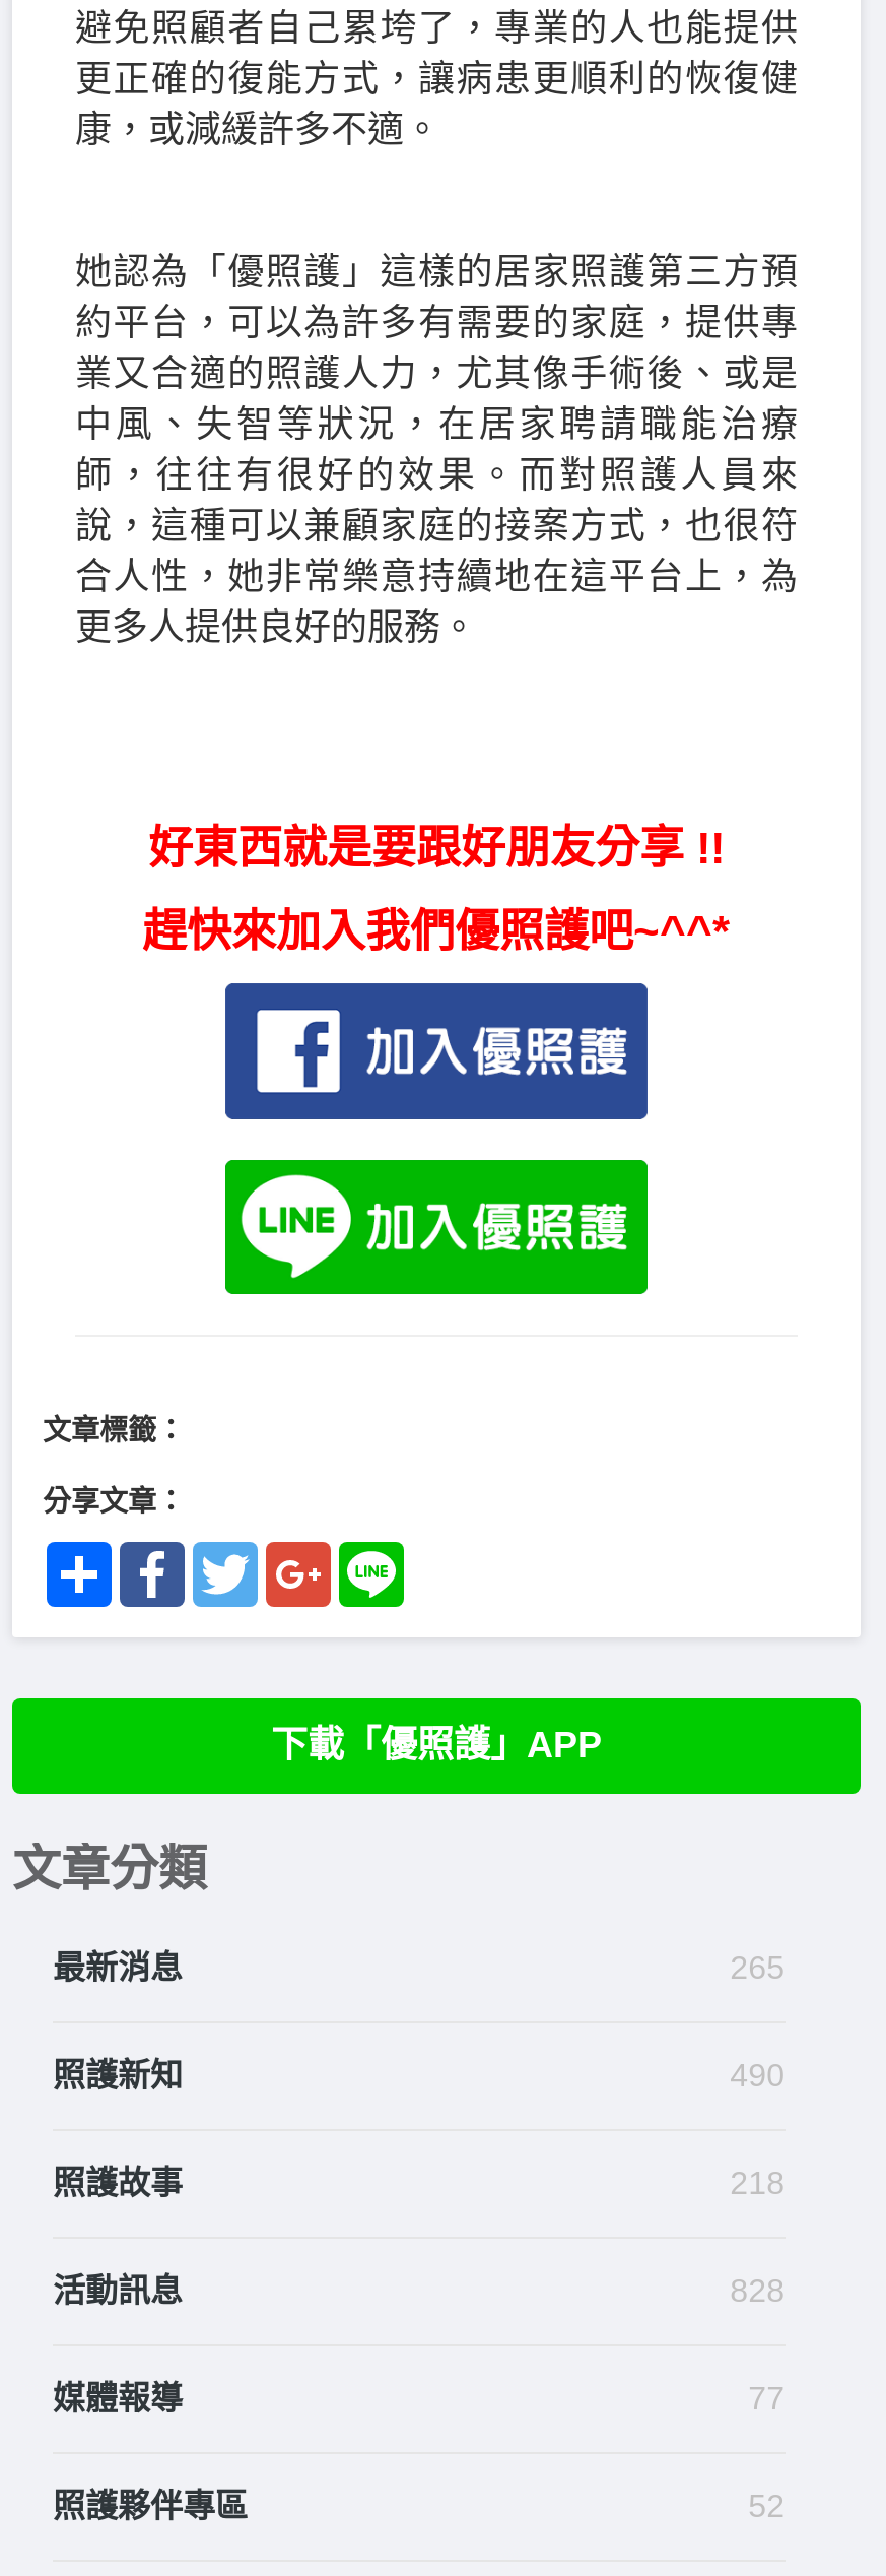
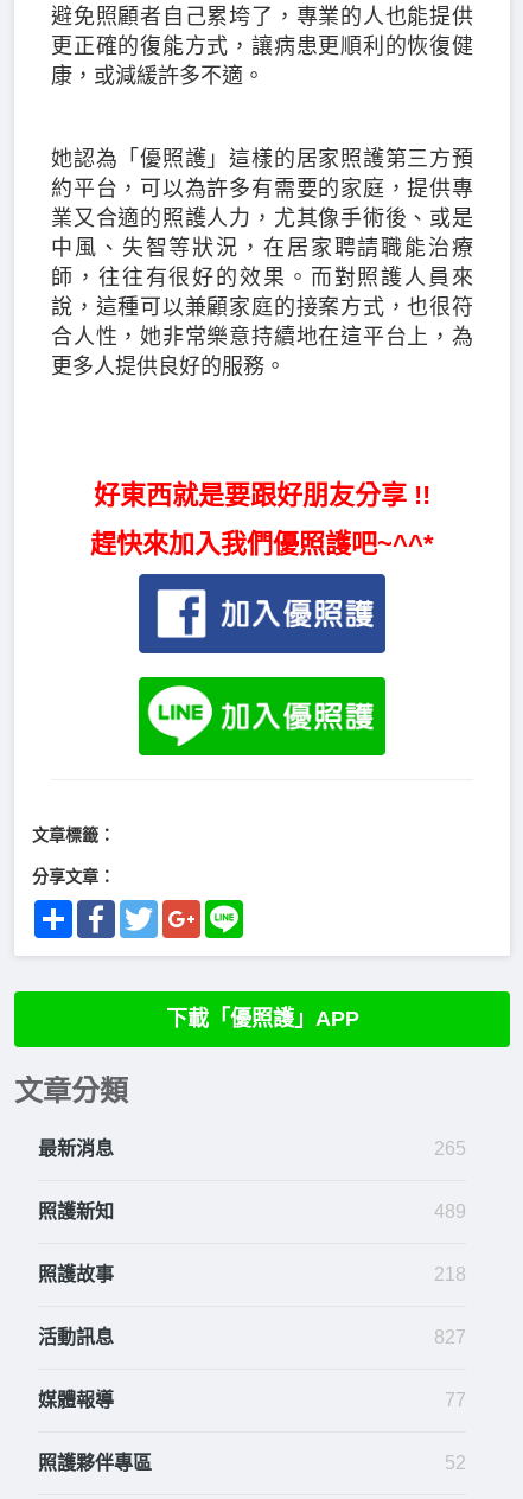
- 490
+ 489

- 828
+ 827
